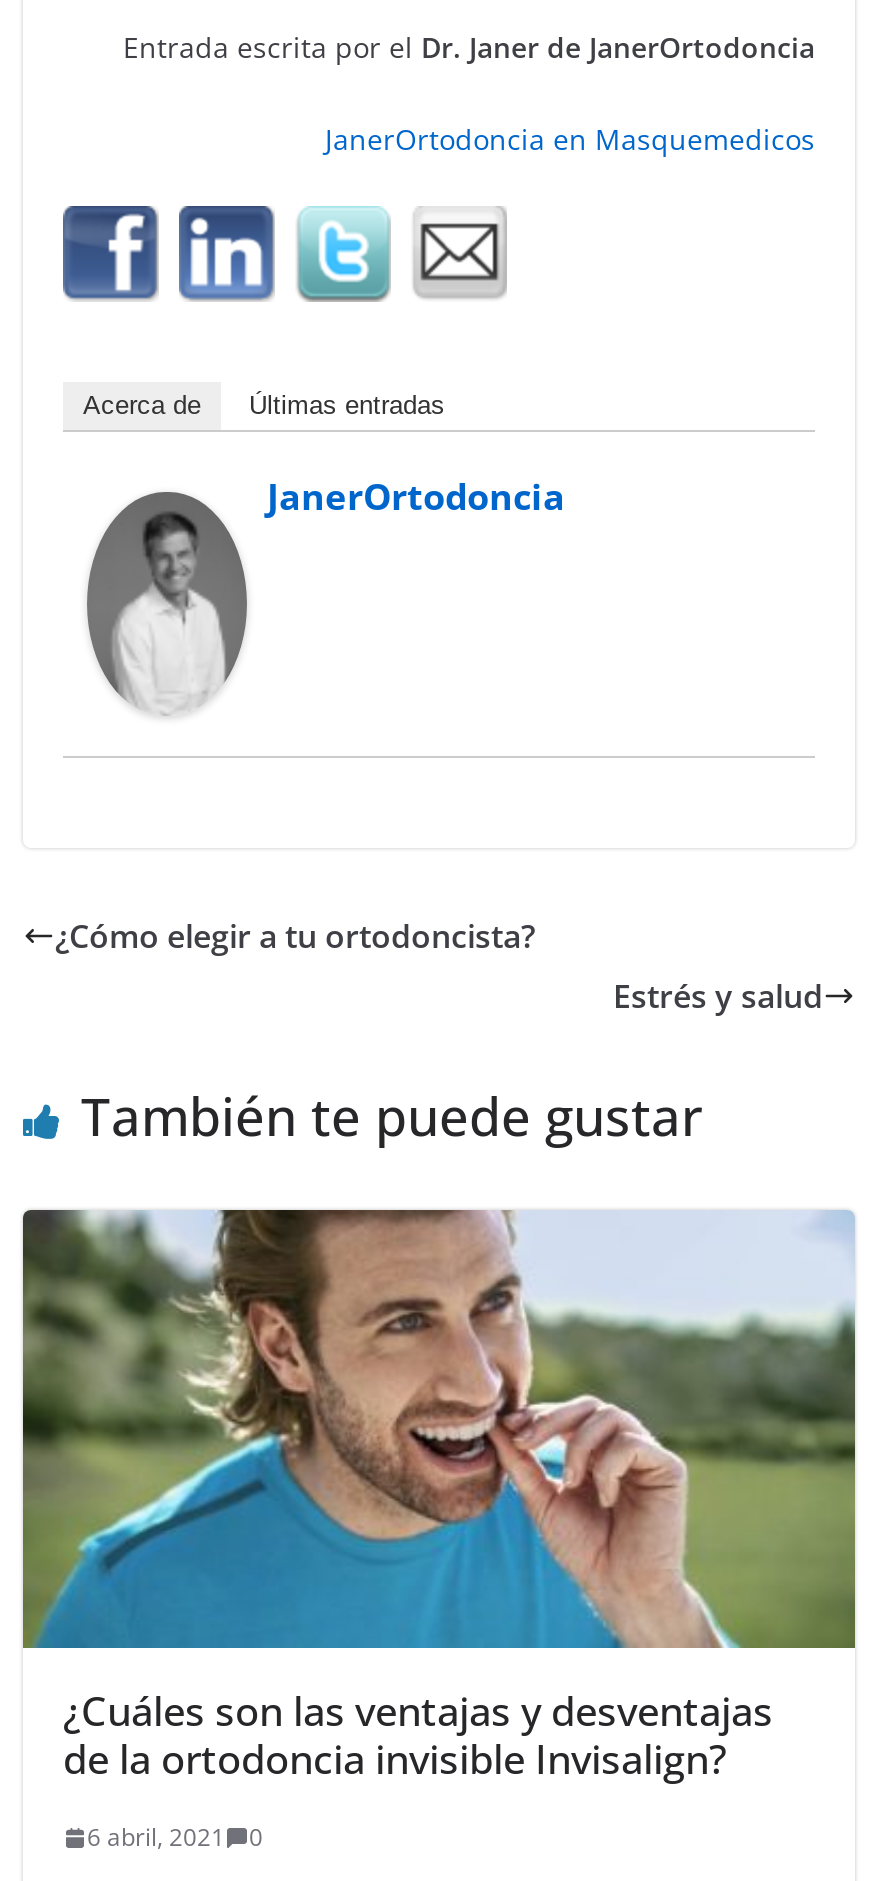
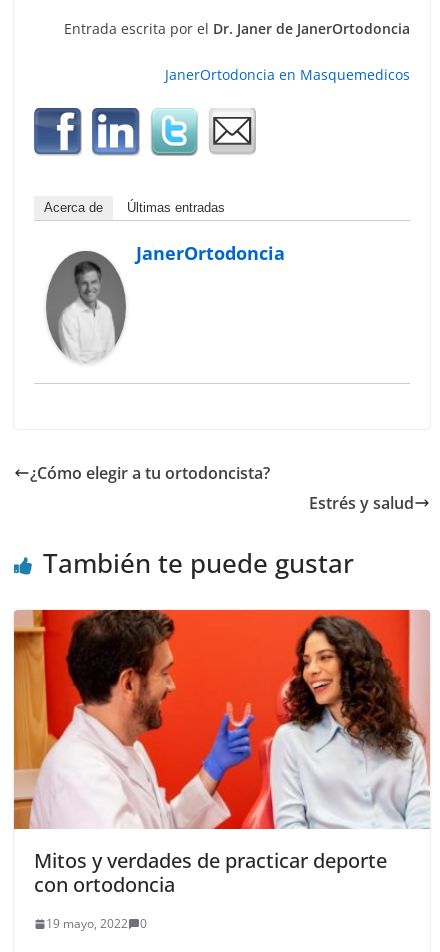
- [image]
- ¿Cuáles son las ventajas y desventajas
- de la ortodoncia invisible Invisalign?
+ [image]
+ Mitos y verdades de practicar deporte
+ con ortodoncia

- 6 abril, 2021 0
+ 19 mayo, 2022 0
